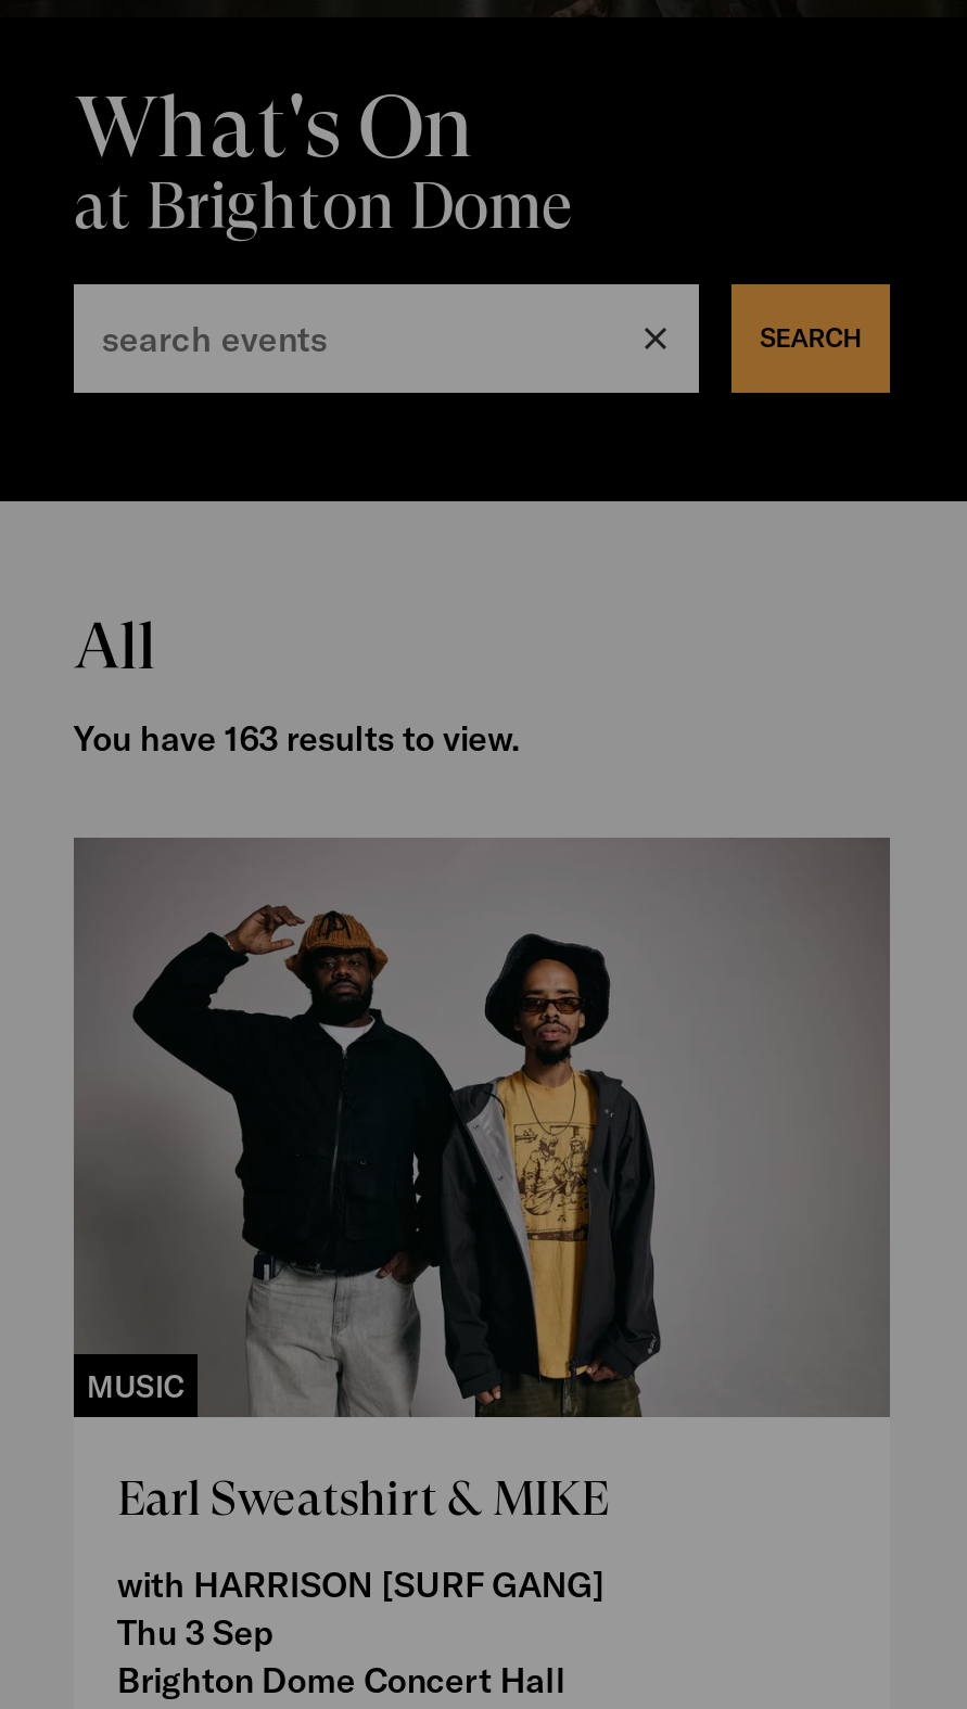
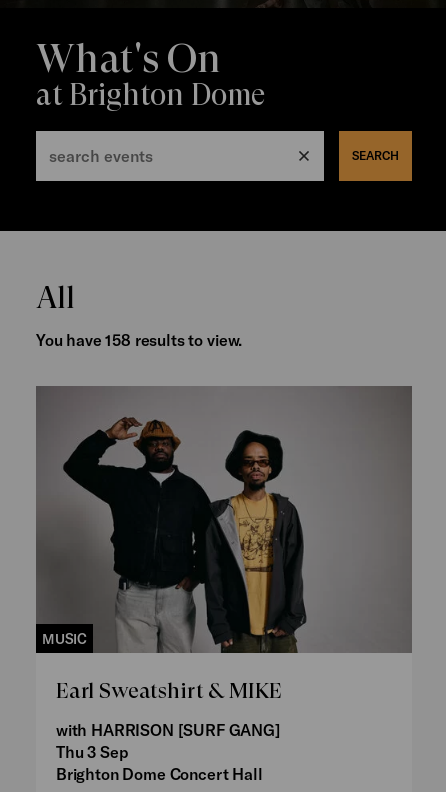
- You have 163 results to view.
+ You have 158 results to view.
